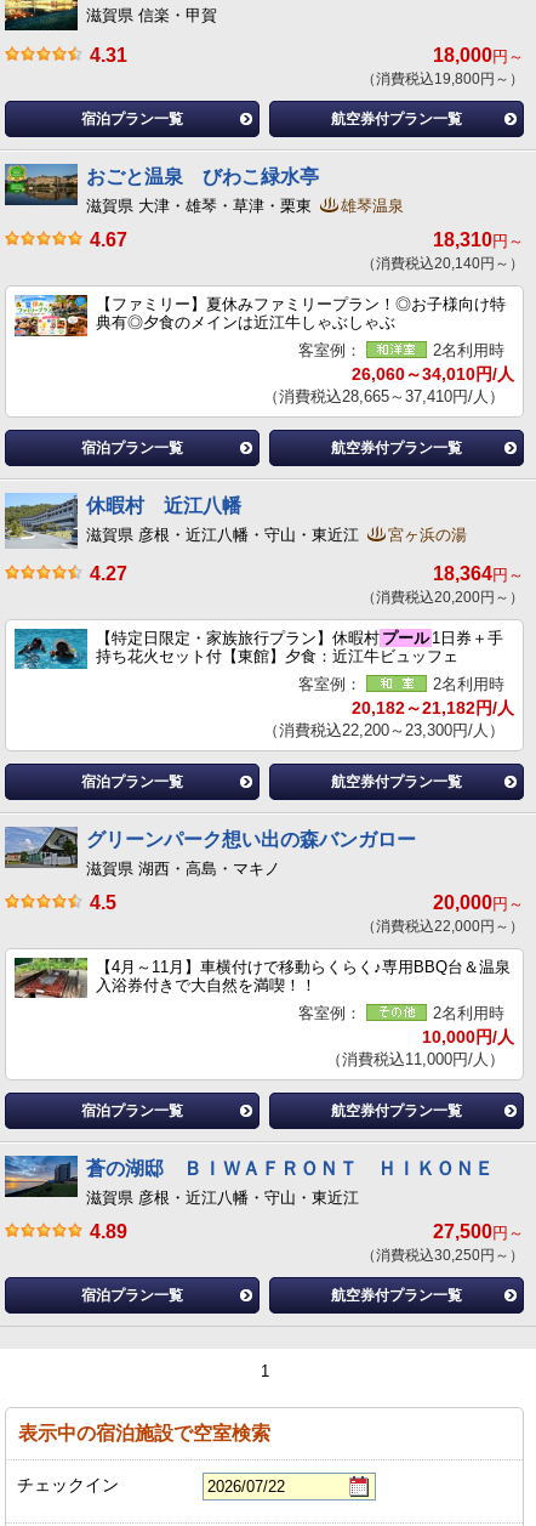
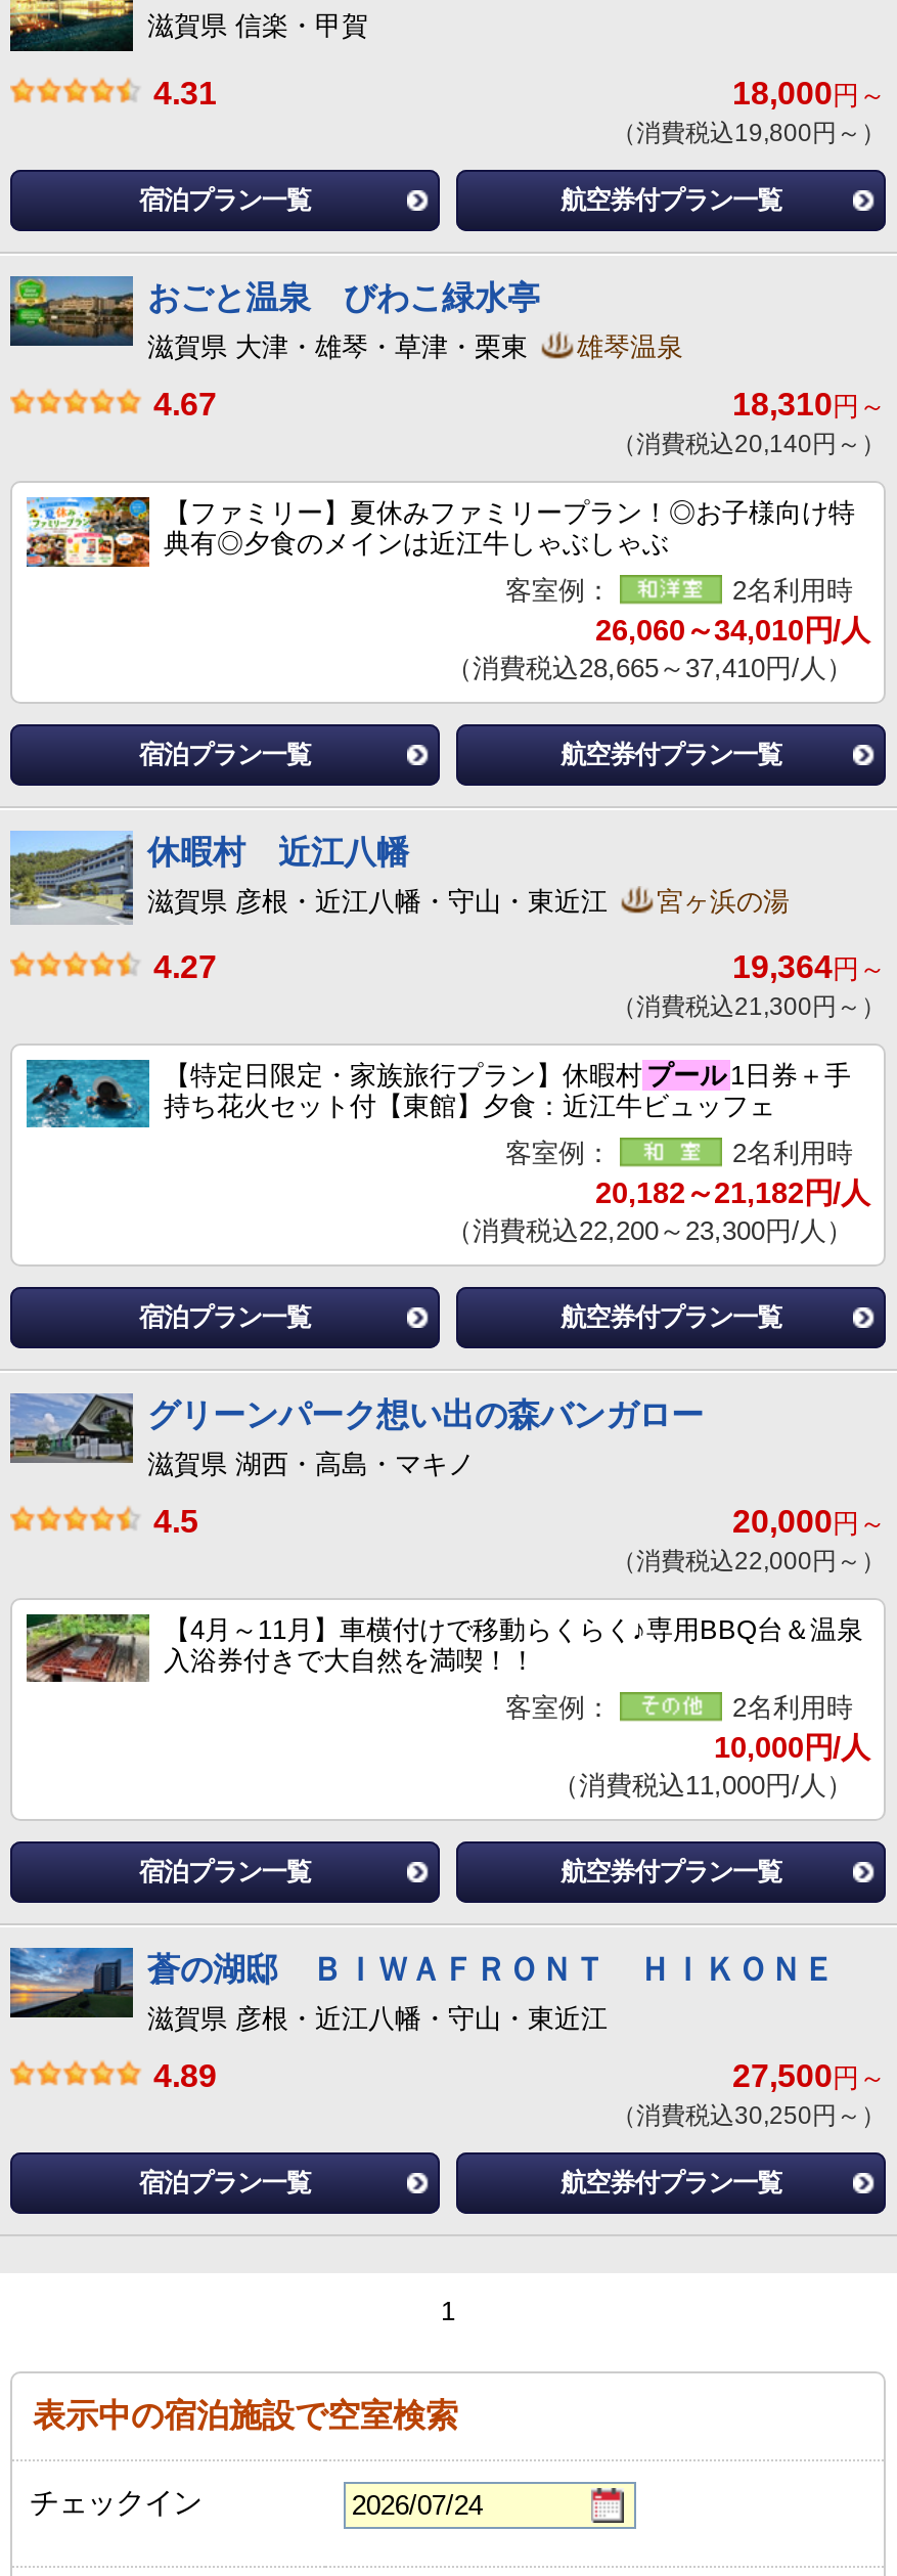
- 18,364円～
+ 19,364円～

- （消費税込20,200円～）
+ （消費税込21,300円～）
